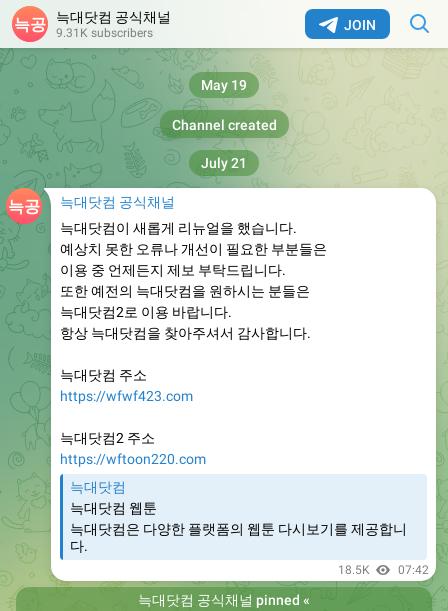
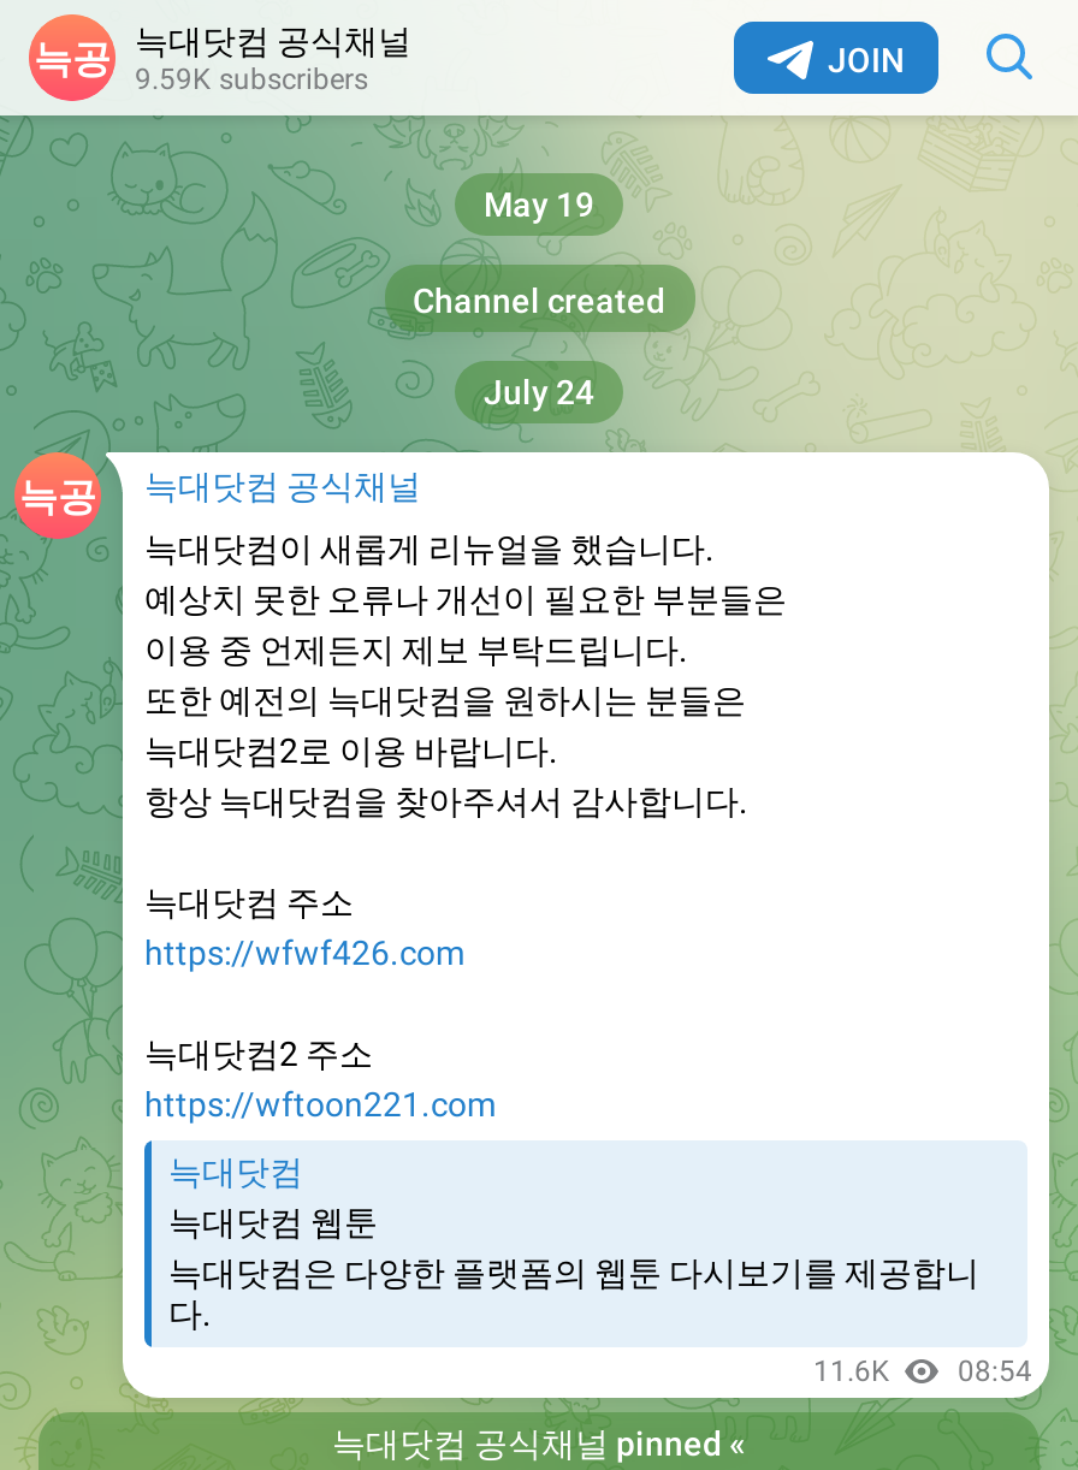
- 9.31K subscribers
+ 9.59K subscribers

- July 21
+ July 24

- https://wfwf423.com
+ https://wfwf426.com

- https://wftoon220.com
+ https://wftoon221.com

- 18.5K
- 07:42
+ 11.6K
+ 08:54
